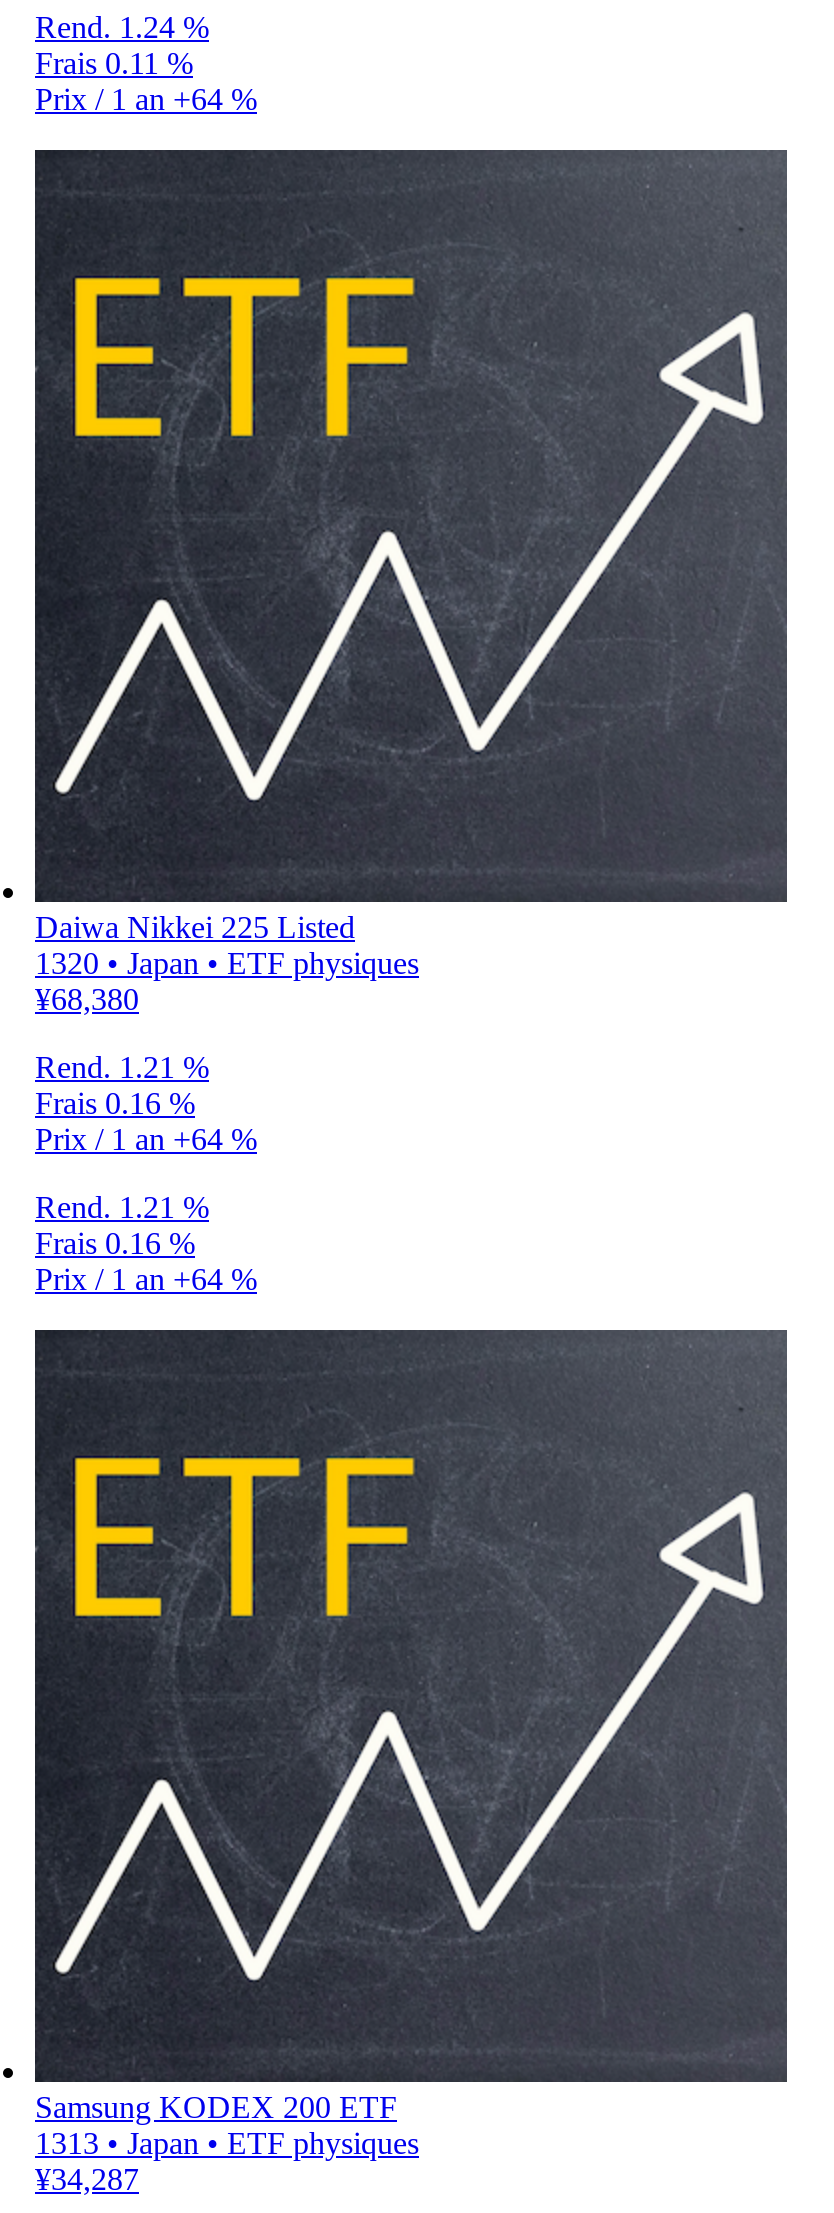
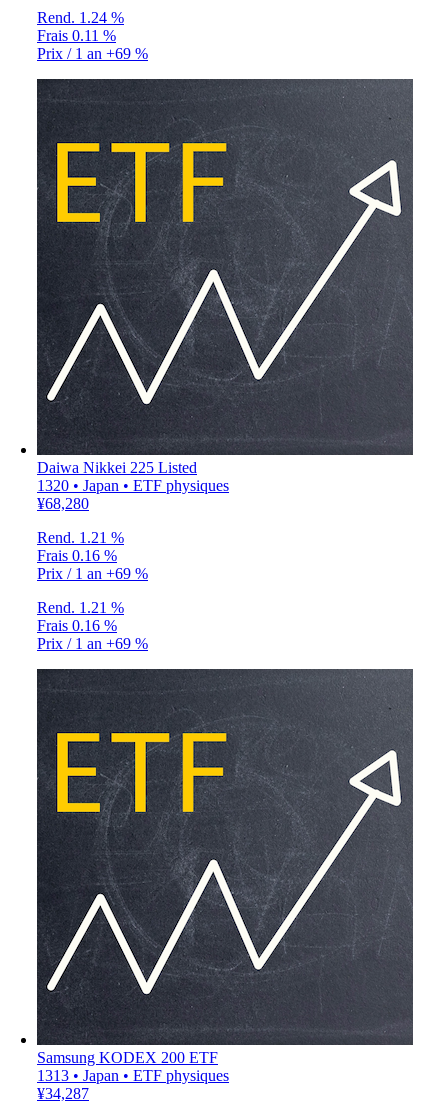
- Prix / 1 an +64 %
+ Prix / 1 an +69 %

- ¥68,380
+ ¥68,280

- Prix / 1 an +64 %
+ Prix / 1 an +69 %

- Prix / 1 an +64 %
+ Prix / 1 an +69 %
